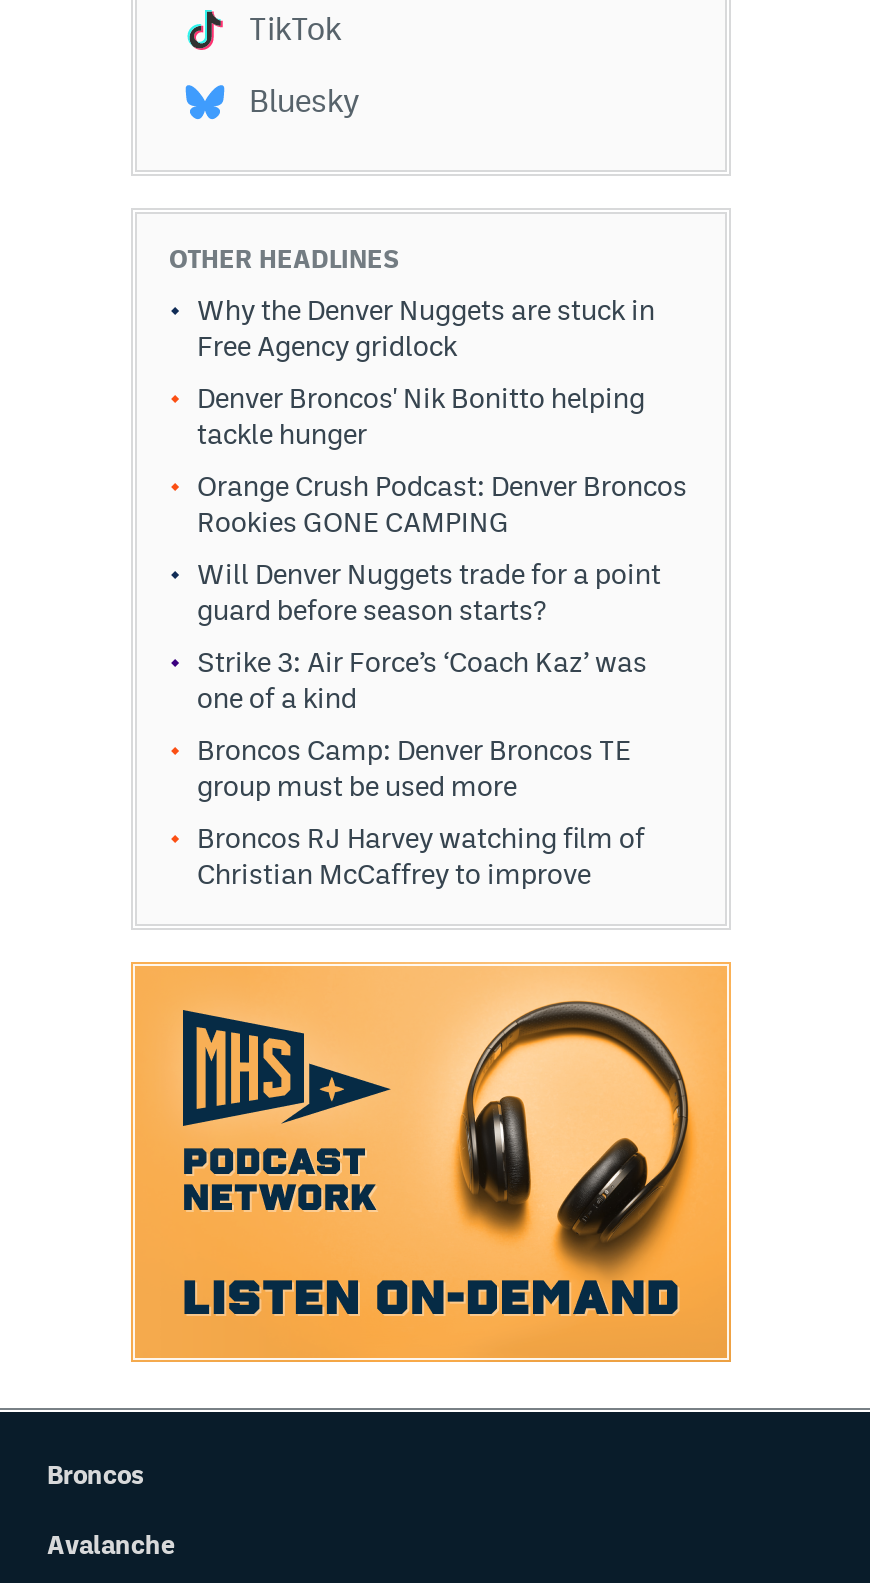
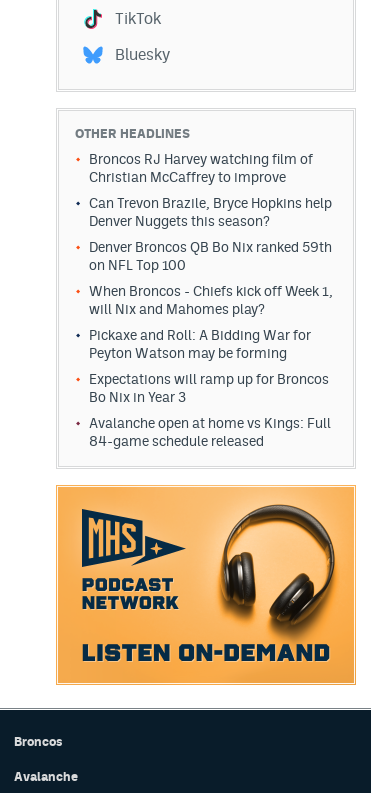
- Why the Denver Nuggets are stuck in
- Free Agency gridlock
- Denver Broncos' Nik Bonitto helping
- tackle hunger
- Orange Crush Podcast: Denver Broncos
- Rookies GONE CAMPING
- Will Denver Nuggets trade for a point
- guard before season starts?
- Strike 3: Air Force’s ‘Coach Kaz’ was
- one of a kind
- Broncos Camp: Denver Broncos TE
- group must be used more

moved up: Broncos RJ Harvey watching film of | Christian McCaffrey to improve

+ Can Trevon Brazile, Bryce Hopkins help
+ Denver Nuggets this season?
+ Denver Broncos QB Bo Nix ranked 59th
+ on NFL Top 100
+ When Broncos - Chiefs kick off Week 1,
+ will Nix and Mahomes play?
+ Pickaxe and Roll: A Bidding War for
+ Peyton Watson may be forming
+ Expectations will ramp up for Broncos
+ Bo Nix in Year 3
+ Avalanche open at home vs Kings: Full
+ 84-game schedule released
